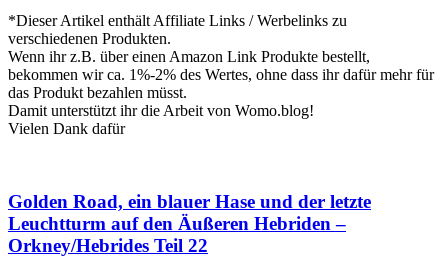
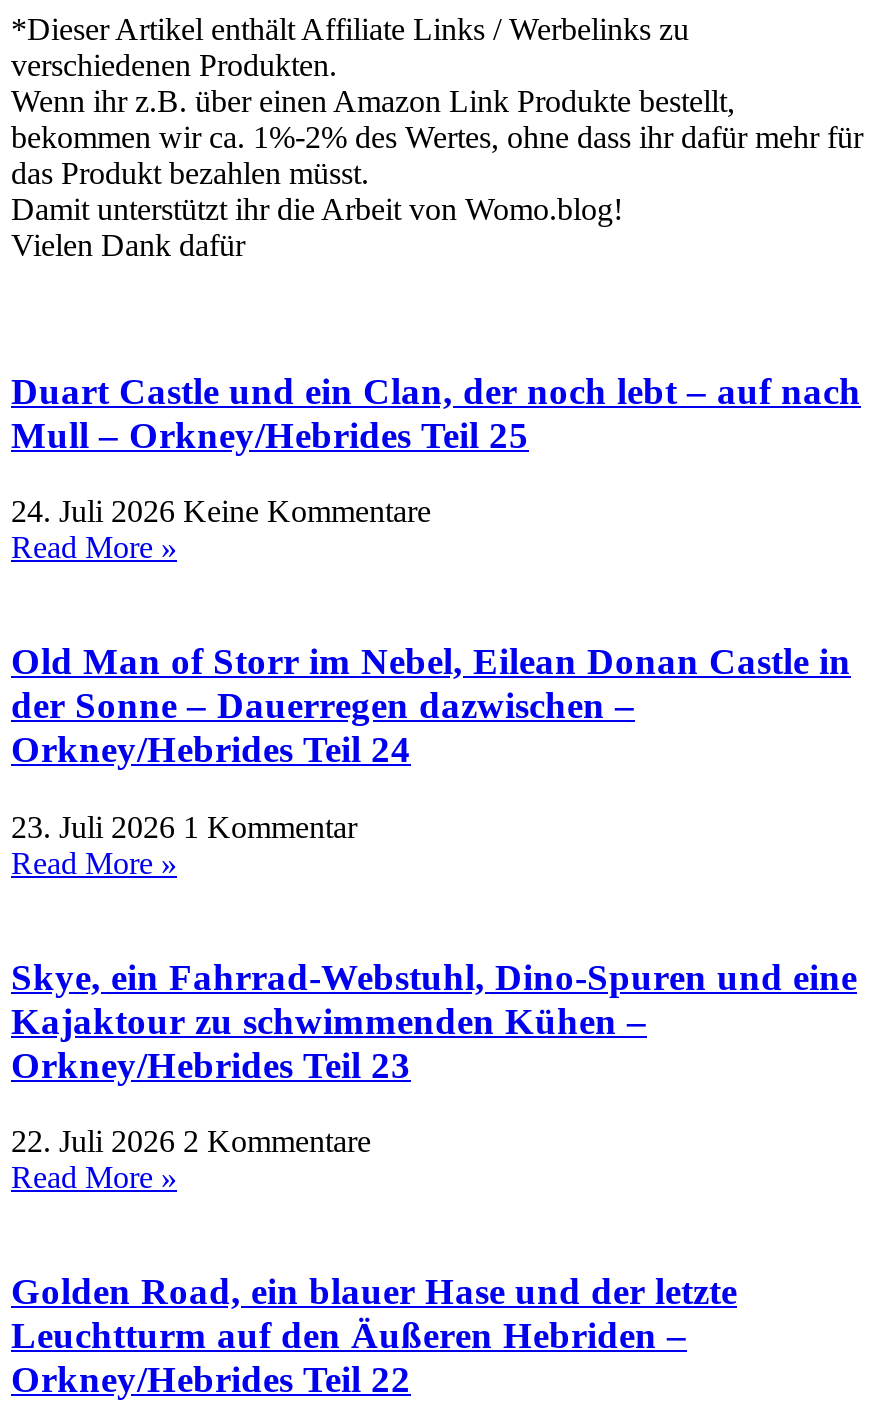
+ Duart Castle und ein Clan, der noch lebt – auf nach
+ Mull – Orkney/Hebrides Teil 25
+ 24. Juli 2026 Keine Kommentare
+ Read More »
+ Old Man of Storr im Nebel, Eilean Donan Castle in
+ der Sonne – Dauerregen dazwischen –
+ Orkney/Hebrides Teil 24
+ 23. Juli 2026 1 Kommentar
+ Read More »
+ Skye, ein Fahrrad-Webstuhl, Dino-Spuren und eine
+ Kajaktour zu schwimmenden Kühen –
+ Orkney/Hebrides Teil 23
+ 22. Juli 2026 2 Kommentare
+ Read More »
